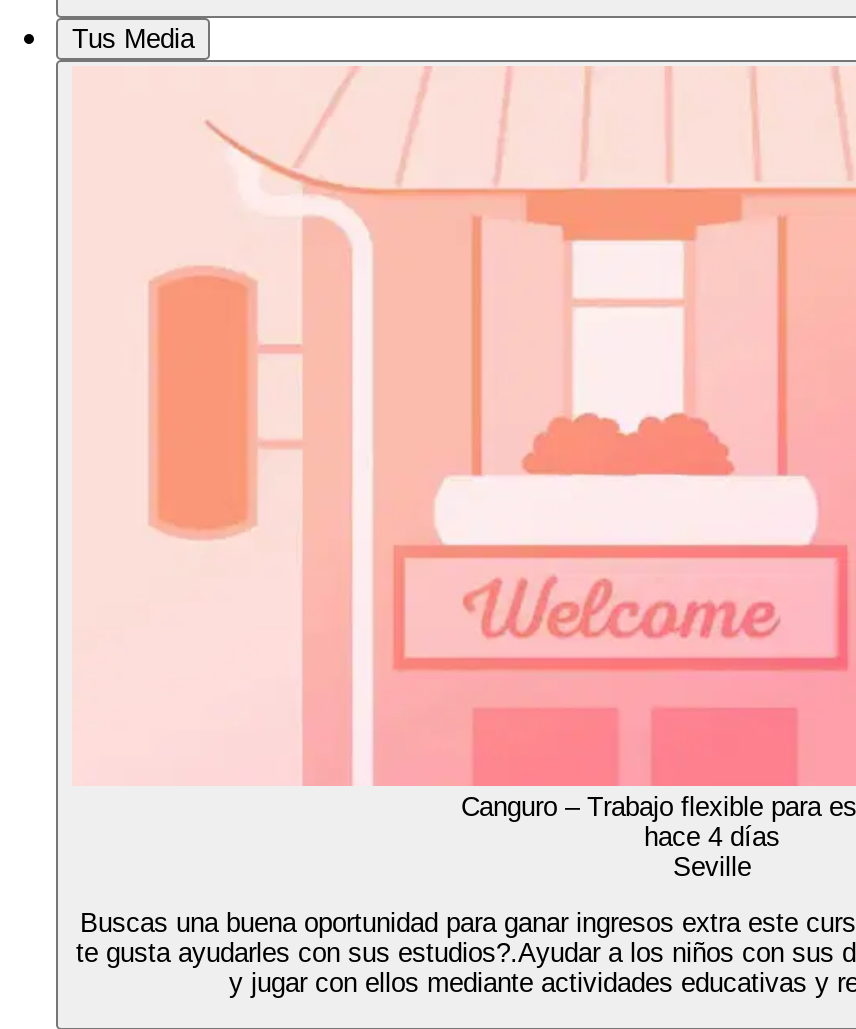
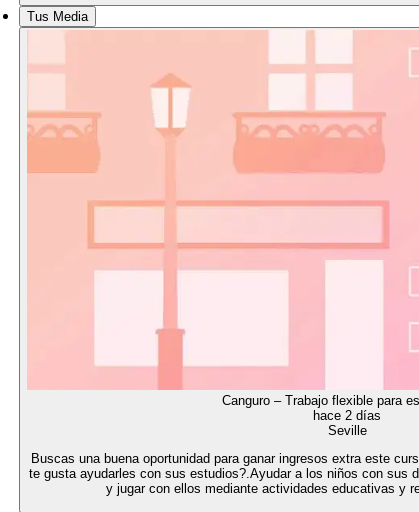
- [image]
- hace 4 días
+ [image]
+ hace 2 días
